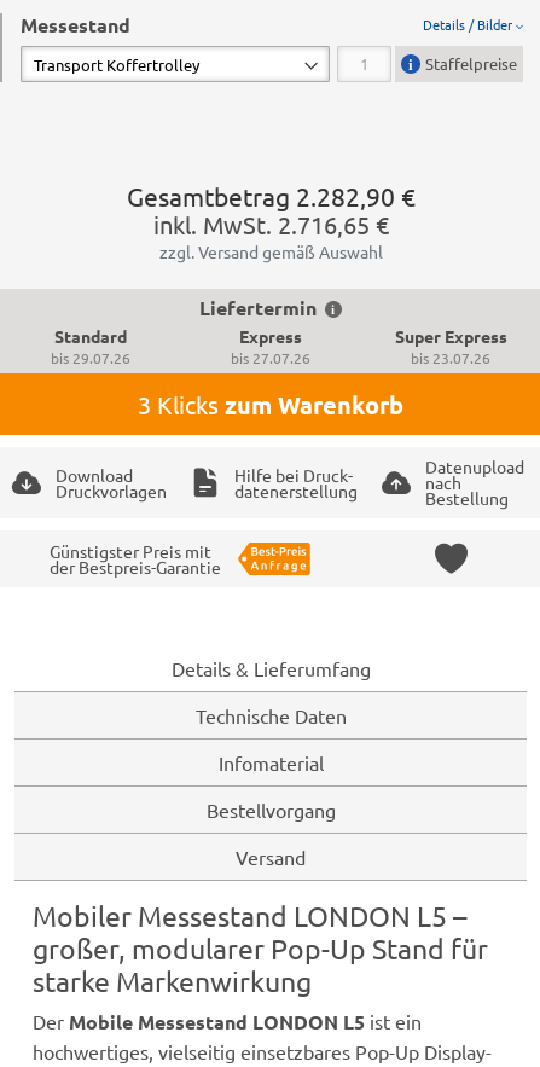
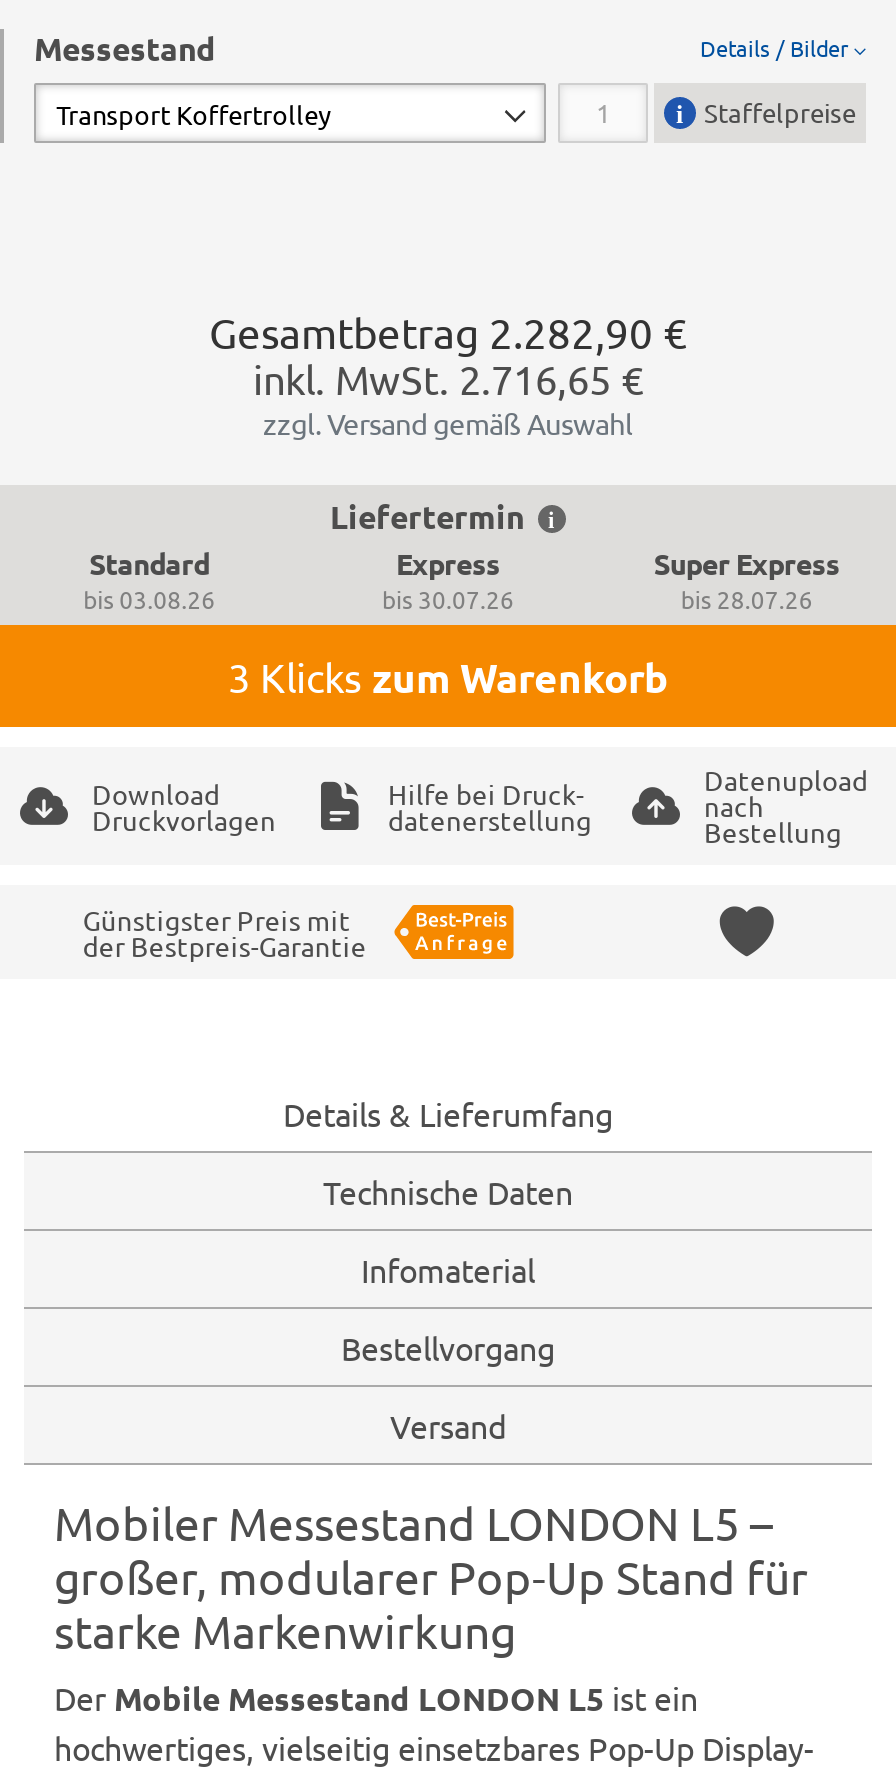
- bis 29.07.26
+ bis 03.08.26

- bis 27.07.26
+ bis 30.07.26

- bis 23.07.26
+ bis 28.07.26
